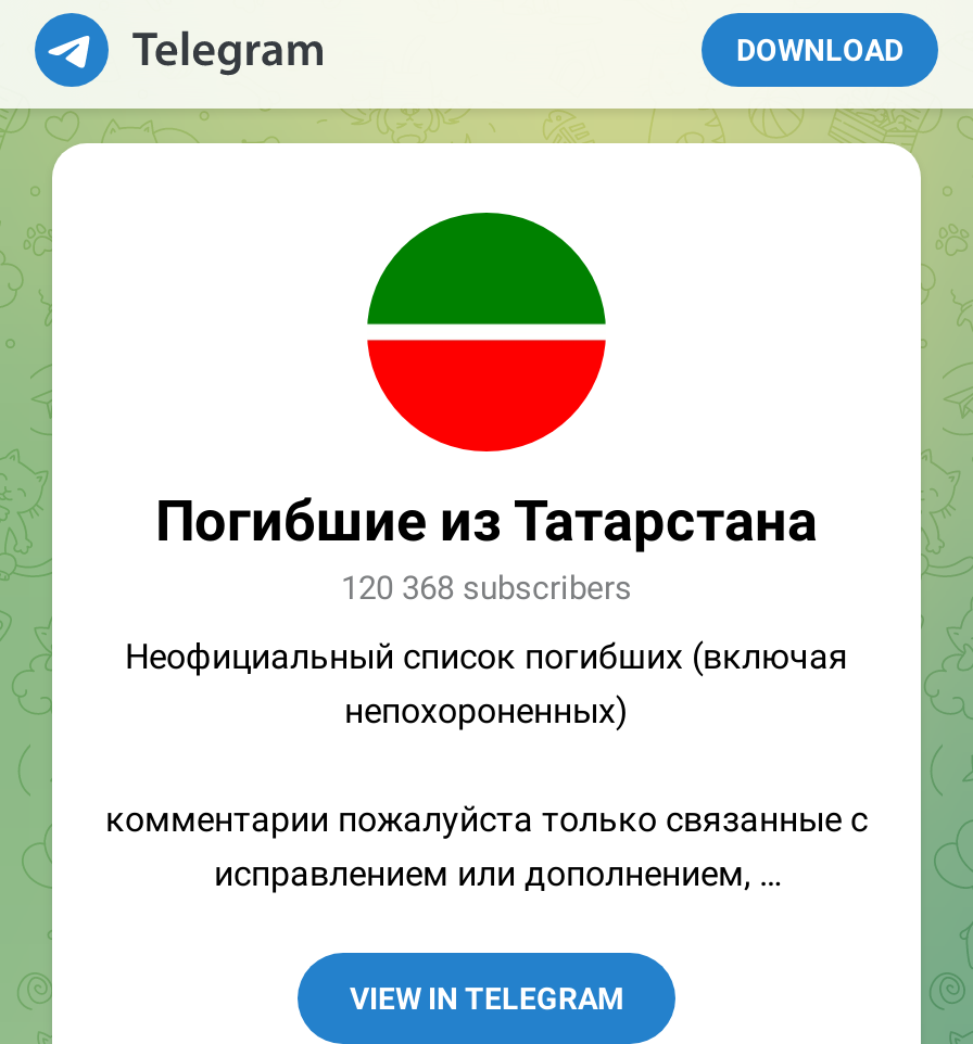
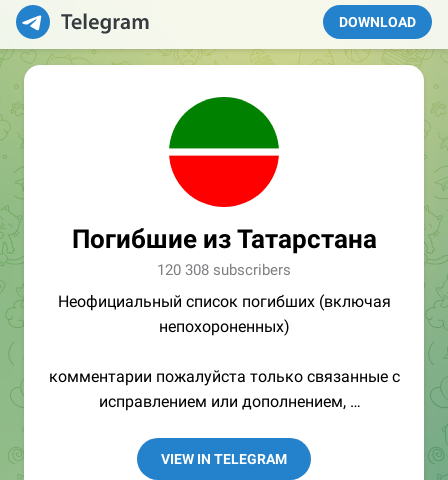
- 120 368 subscribers
+ 120 308 subscribers
